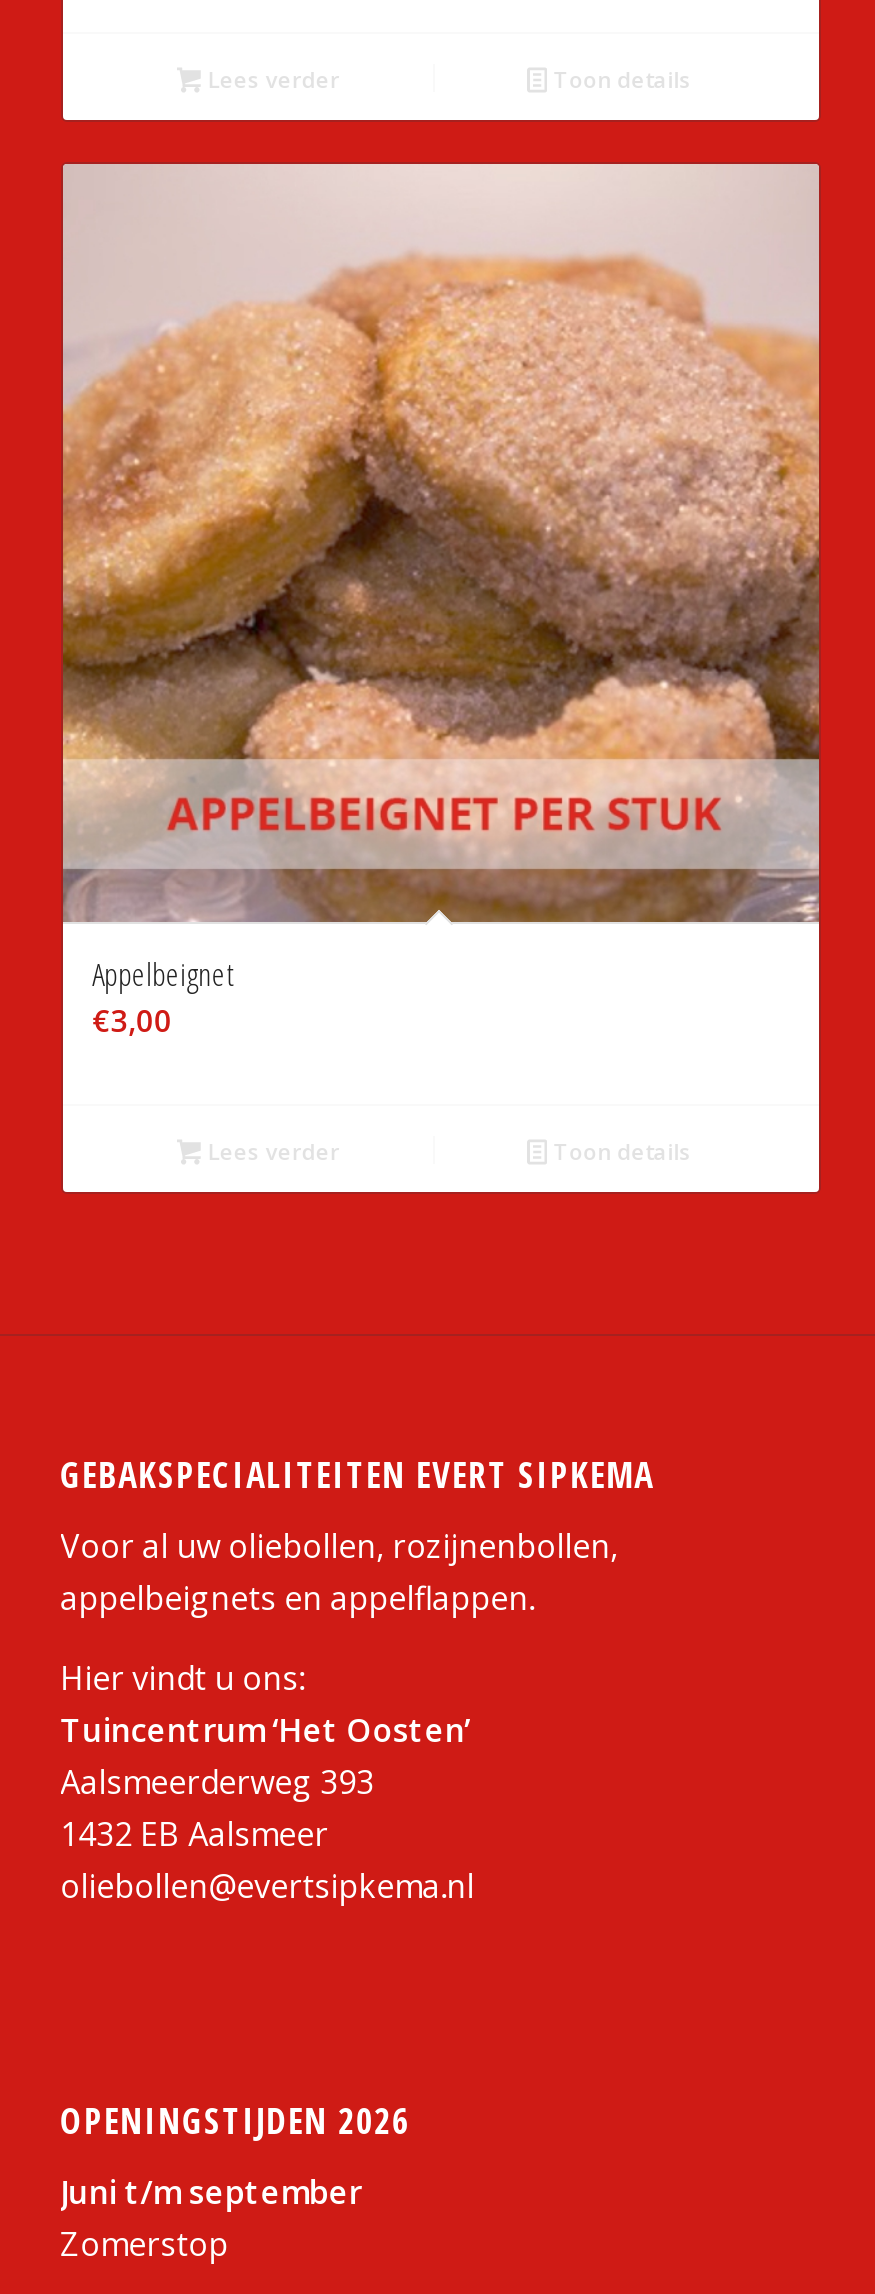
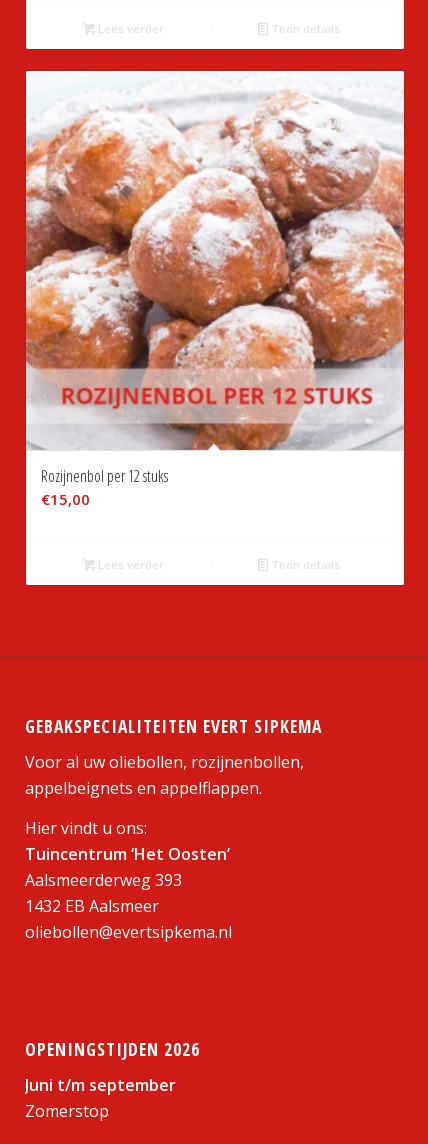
- [image]
- Appelbeignet
- €3,00
+ [image]
+ Rozijnenbol per 12 stuks
+ €15,00
